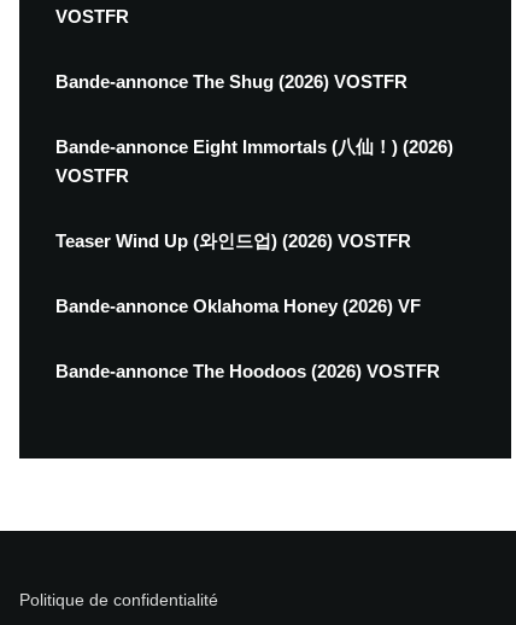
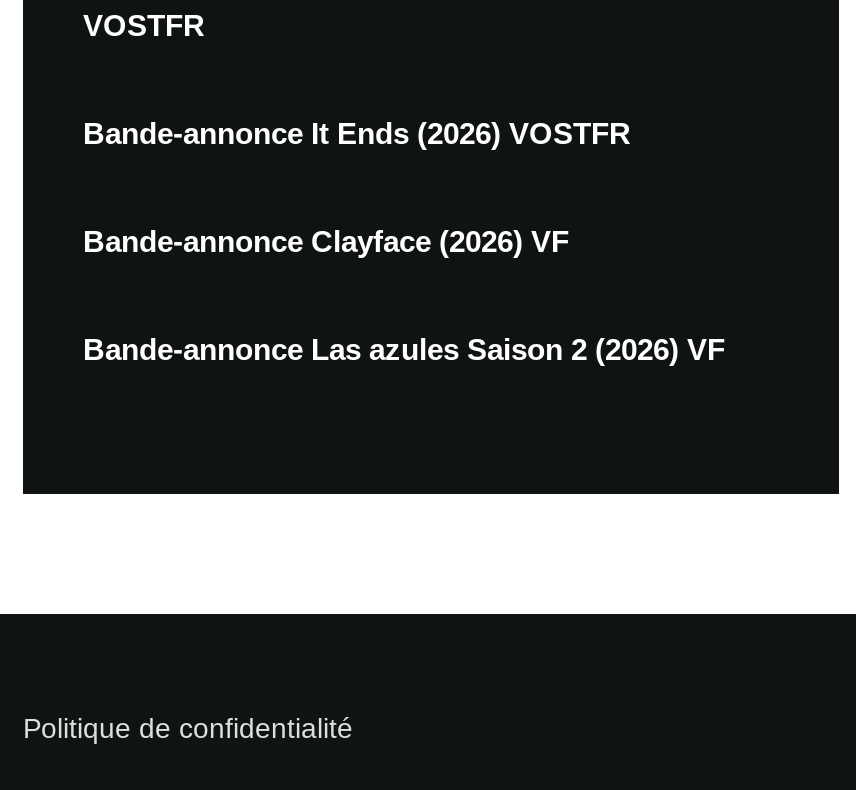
- Bande-annonce The Shug (2026) VOSTFR
- Bande-annonce Eight Immortals (八仙！) (2026)
- VOSTFR
- Teaser Wind Up (와인드업) (2026) VOSTFR
- Bande-annonce Oklahoma Honey (2026) VF
- Bande-annonce The Hoodoos (2026) VOSTFR
+ Bande-annonce It Ends (2026) VOSTFR
+ Bande-annonce Clayface (2026) VF
+ Bande-annonce Las azules Saison 2 (2026) VF
